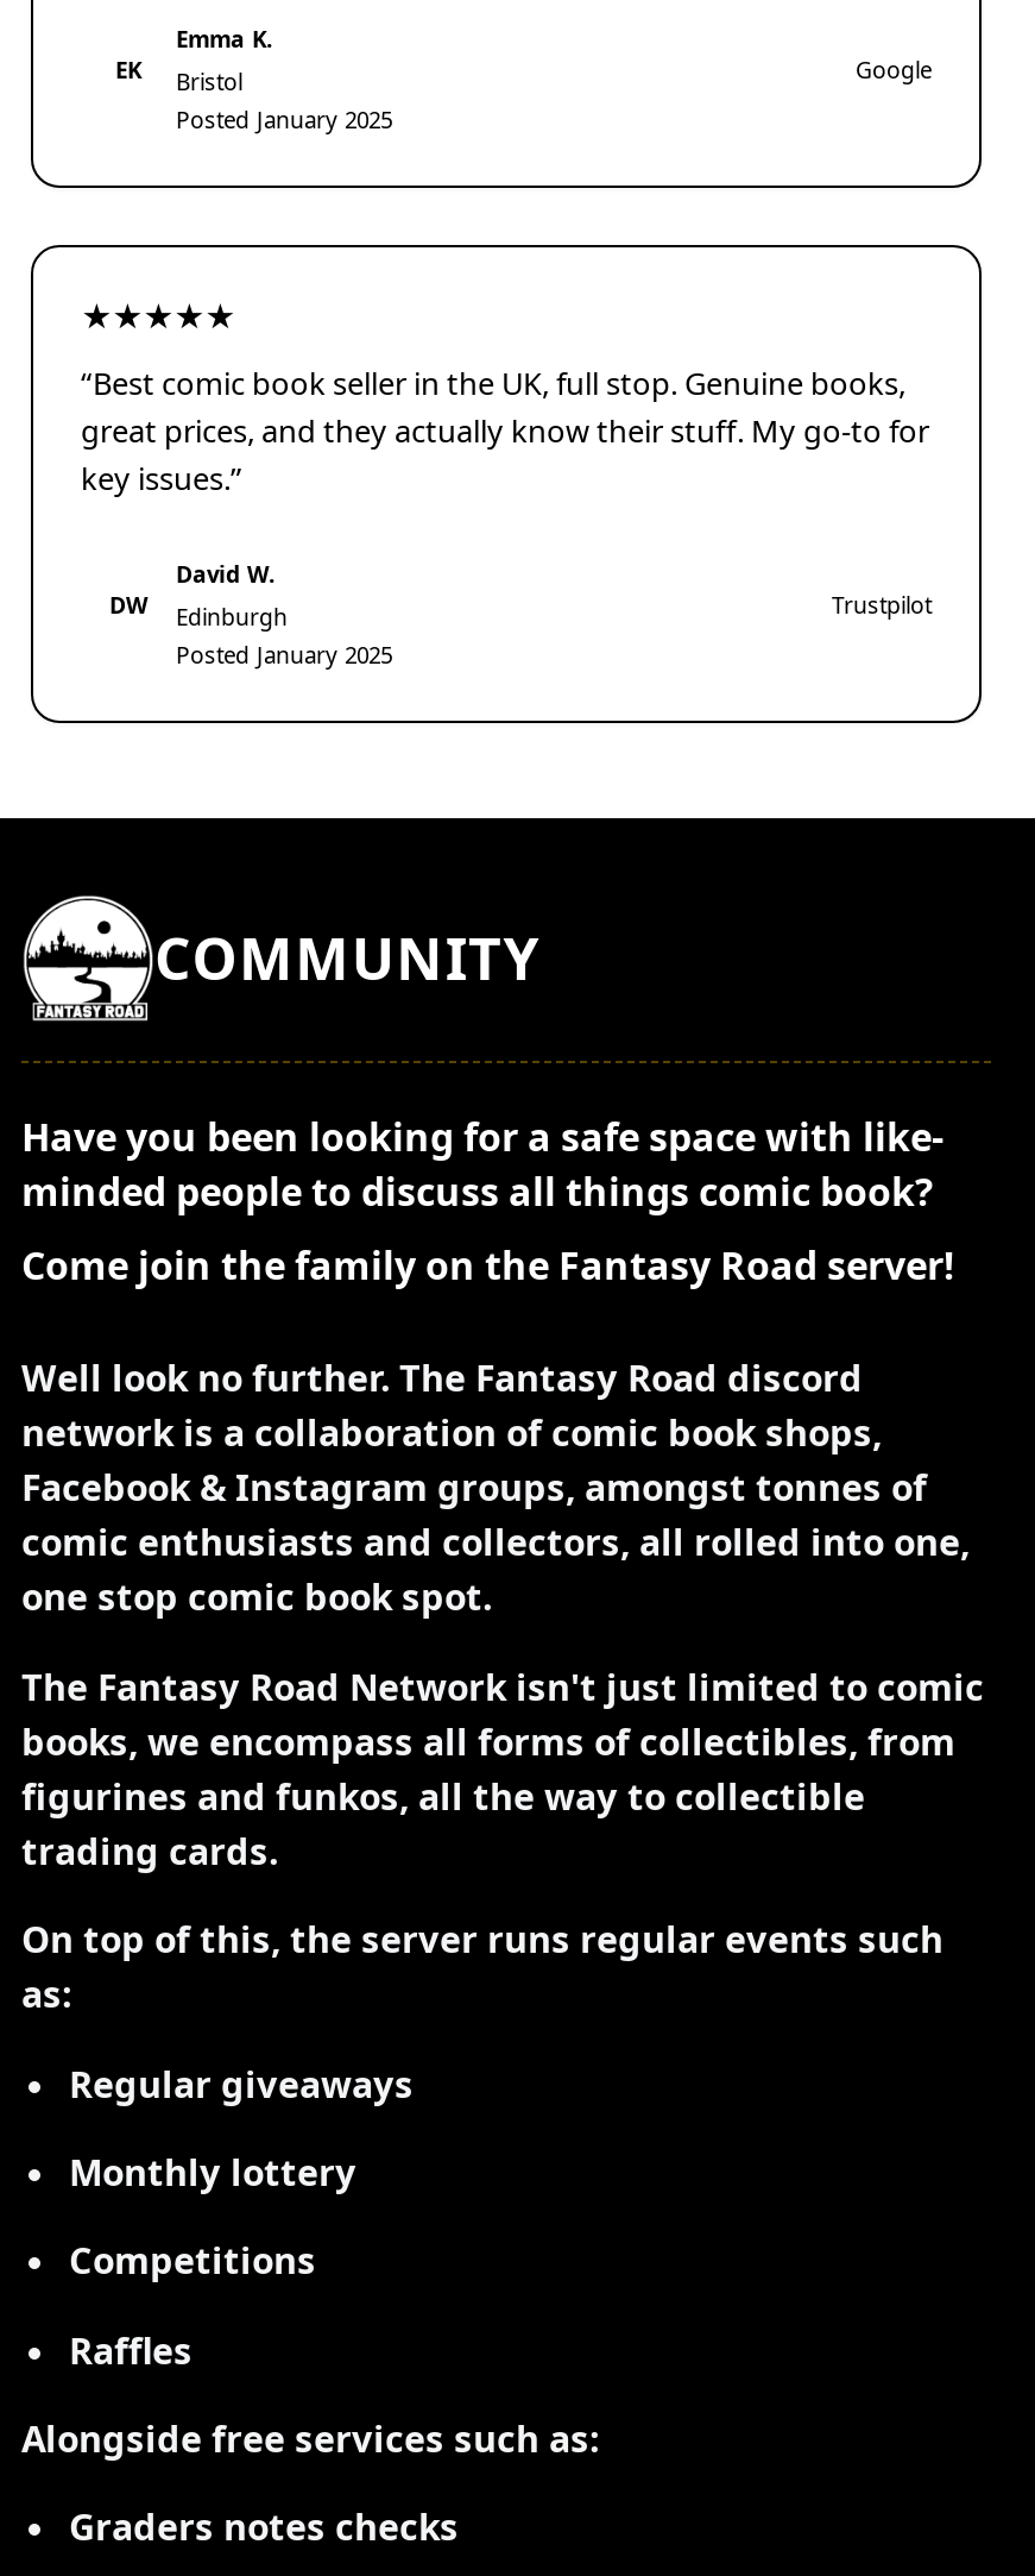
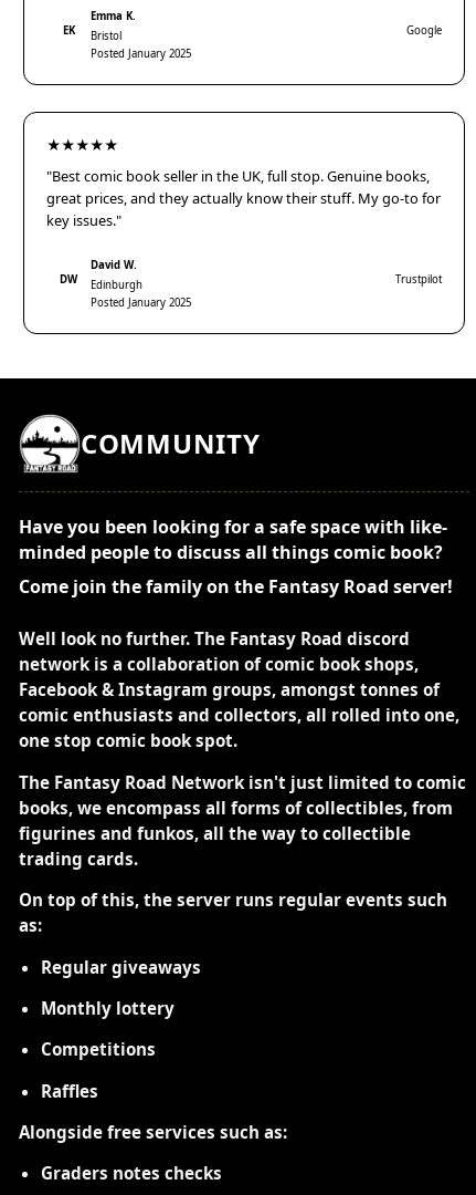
- “Best comic book seller in the UK, full stop. Genuine books,
+ "Best comic book seller in the UK, full stop. Genuine books,

- key issues.”
+ key issues."
